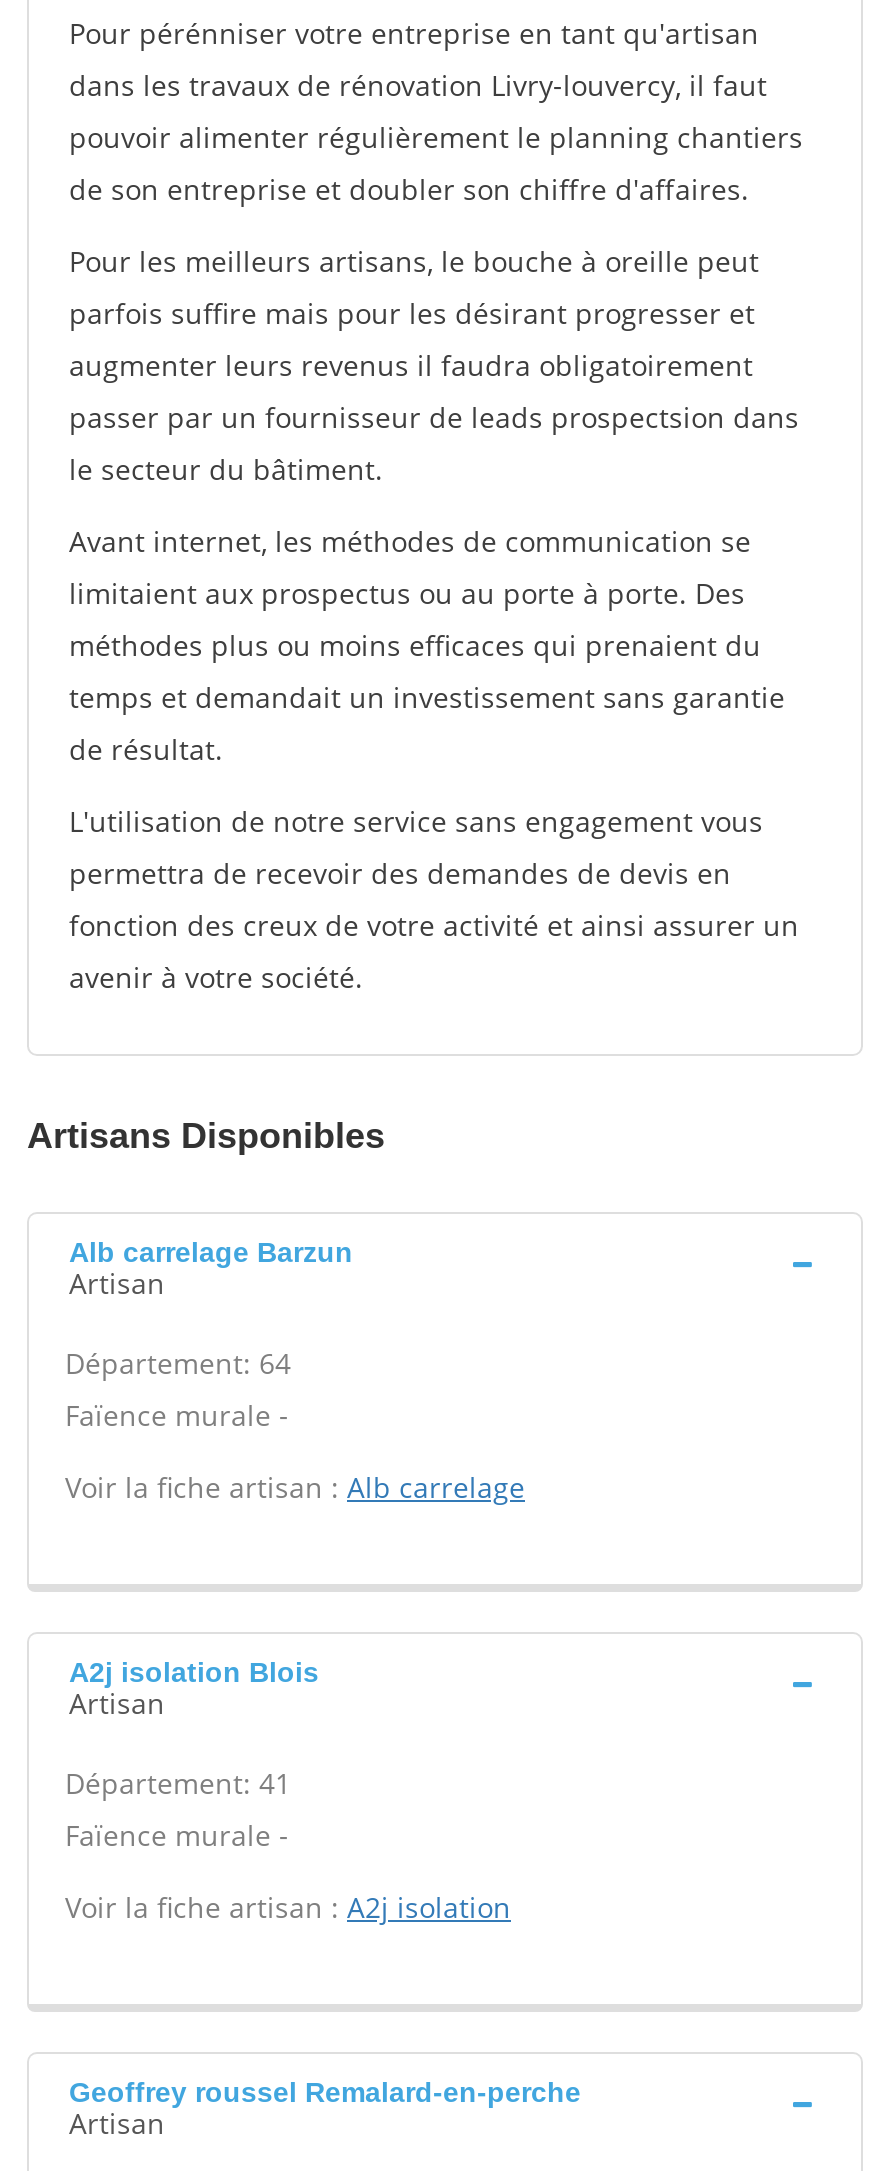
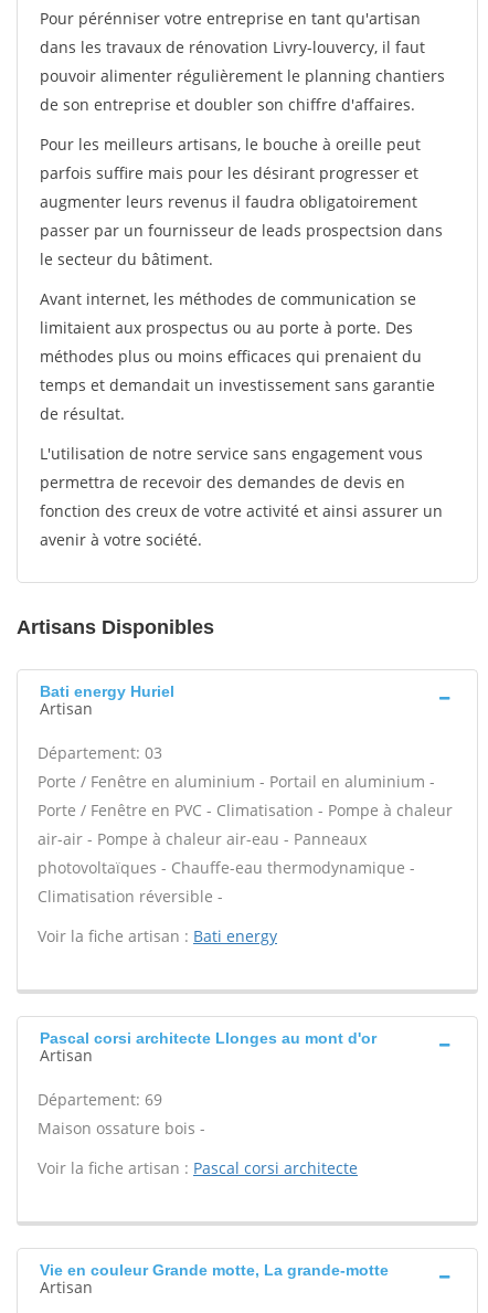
- Alb carrelage Barzun
+ Bati energy Huriel

- Département: 64
- Faïence murale -
+ Département: 03
+ Porte / Fenêtre en aluminium - Portail en aluminium -
+ Porte / Fenêtre en PVC - Climatisation - Pompe à chaleur
+ air-air - Pompe à chaleur air-eau - Panneaux
+ photovoltaïques - Chauffe-eau thermodynamique -
+ Climatisation réversible -

- Voir la fiche artisan : Alb carrelage
+ Voir la fiche artisan : Bati energy

- A2j isolation Blois
+ Pascal corsi architecte Llonges au mont d'or

- Département: 41
- Faïence murale -
+ Département: 69
+ Maison ossature bois -

- Voir la fiche artisan : A2j isolation
+ Voir la fiche artisan : Pascal corsi architecte

- Geoffrey roussel Remalard-en-perche
+ Vie en couleur Grande motte, La grande-motte
